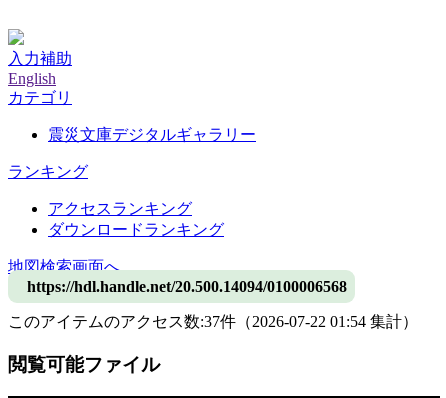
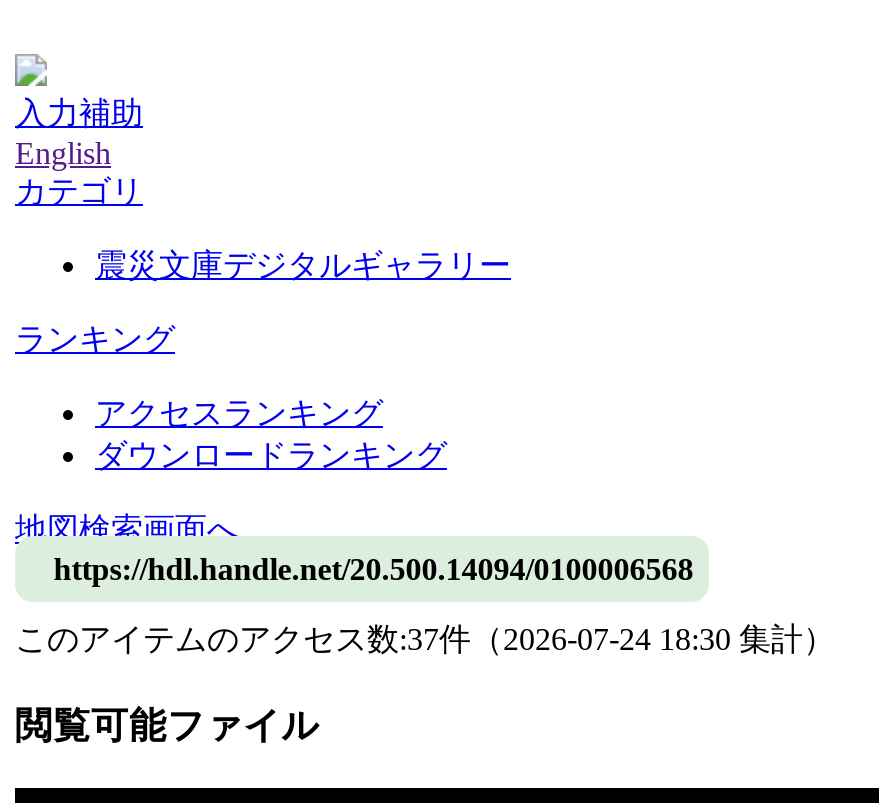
- このアイテムのアクセス数:37件（2026-07-22 01:54 集計）
+ このアイテムのアクセス数:37件（2026-07-24 18:30 集計）
